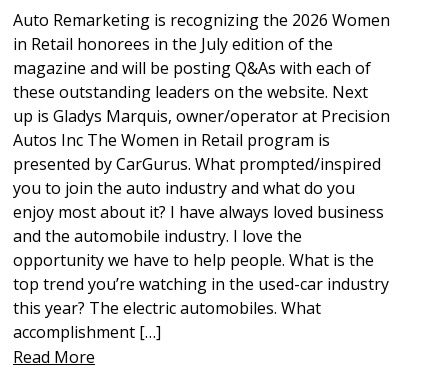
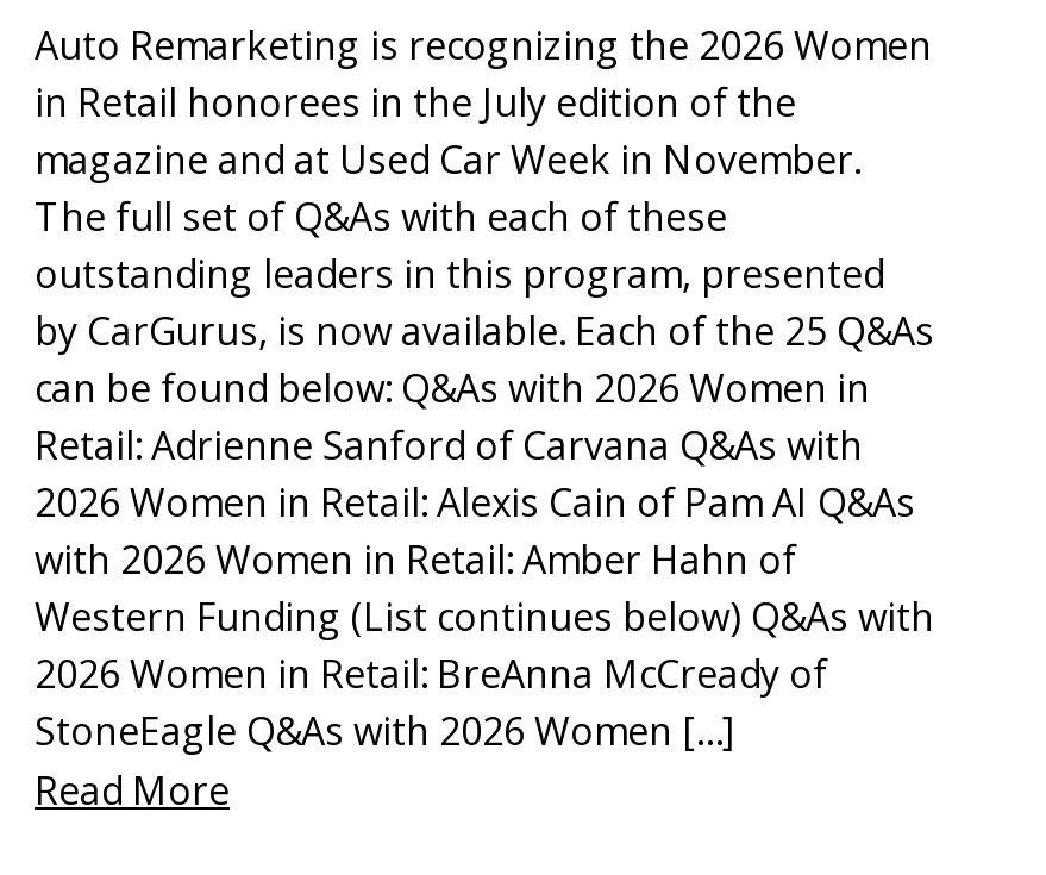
- magazine and will be posting Q&As with each of
- these outstanding leaders on the website. Next
- up is Gladys Marquis, owner/operator at Precision
- Autos Inc The Women in Retail program is
- presented by CarGurus. What prompted/inspired
- you to join the auto industry and what do you
- enjoy most about it? I have always loved business
- and the automobile industry. I love the
- opportunity we have to help people. What is the
- top trend you’re watching in the used-car industry
- this year? The electric automobiles. What
- accomplishment […]
+ magazine and at Used Car Week in November.
+ The full set of Q&As with each of these
+ outstanding leaders in this program, presented
+ by CarGurus, is now available. Each of the 25 Q&As
+ can be found below: Q&As with 2026 Women in
+ Retail: Adrienne Sanford of Carvana Q&As with
+ 2026 Women in Retail: Alexis Cain of Pam AI Q&As
+ with 2026 Women in Retail: Amber Hahn of
+ Western Funding (List continues below) Q&As with
+ 2026 Women in Retail: BreAnna McCready of
+ StoneEagle Q&As with 2026 Women […]
